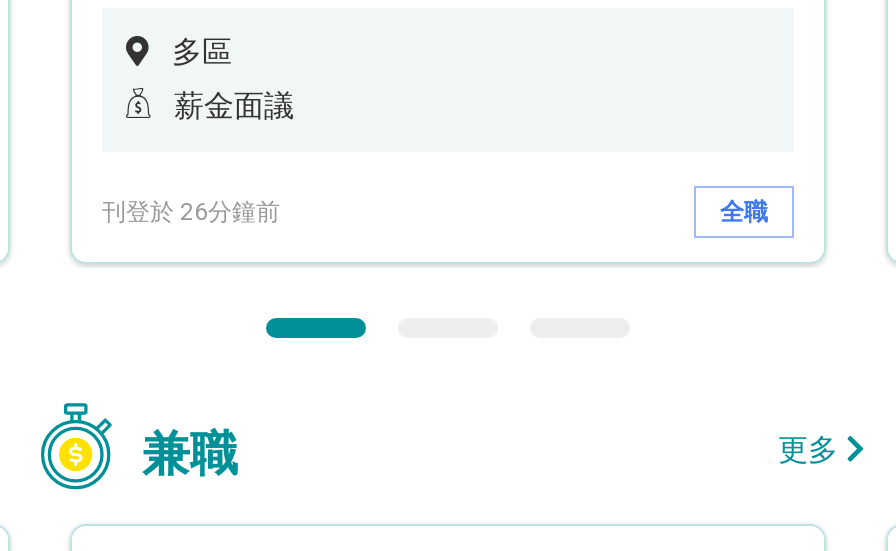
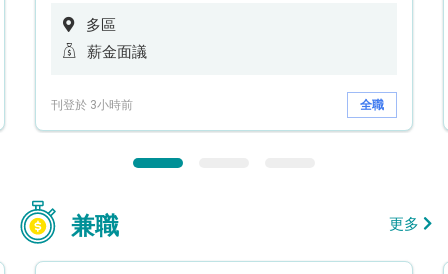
- 刊登於 26分鐘前
+ 刊登於 3小時前
